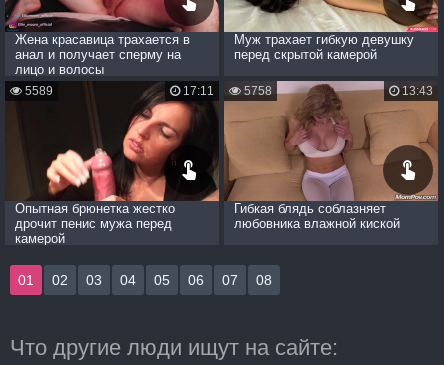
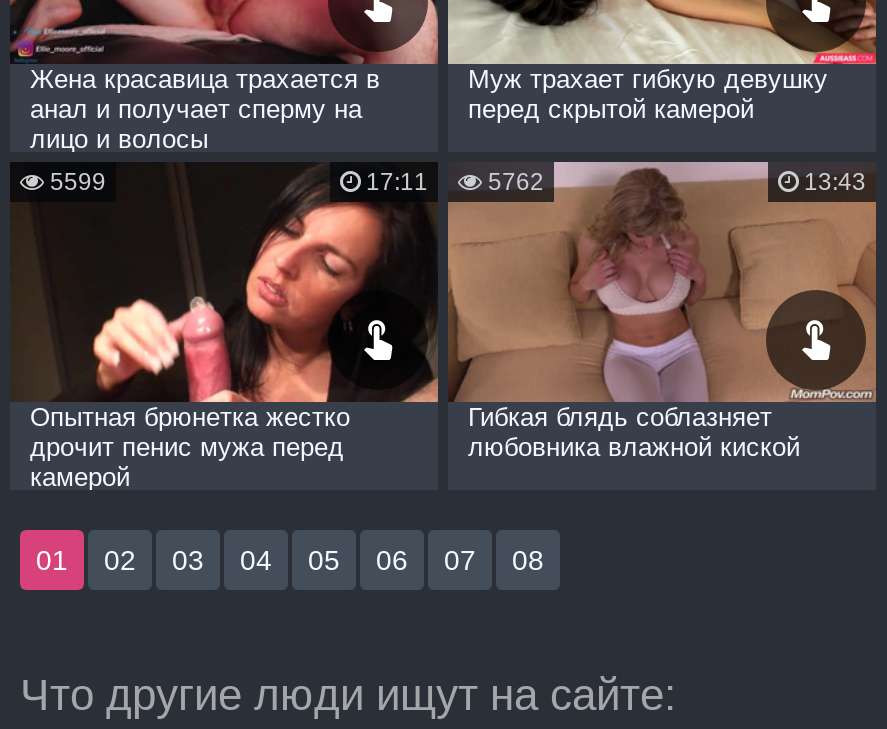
- 5589
+ 5599

- 5758
+ 5762
